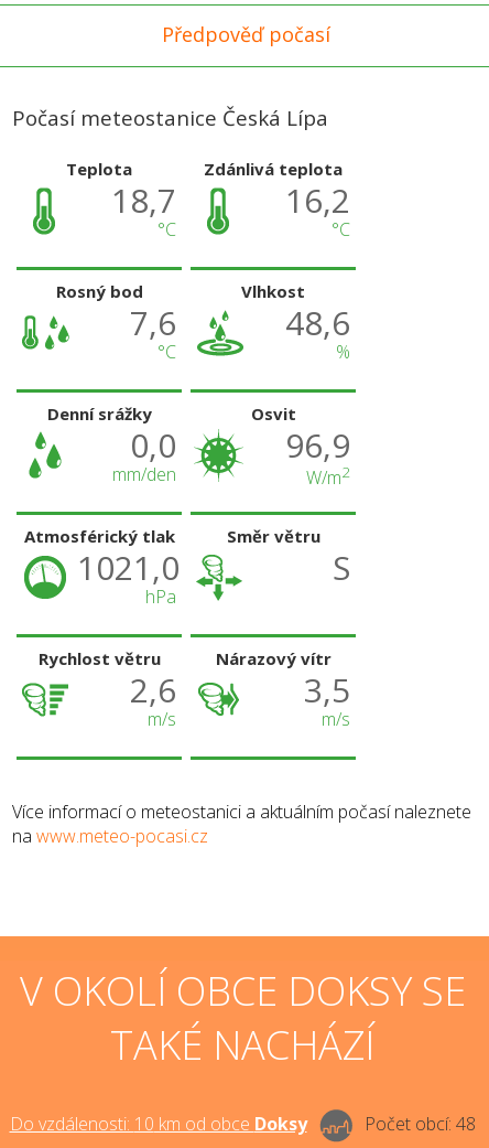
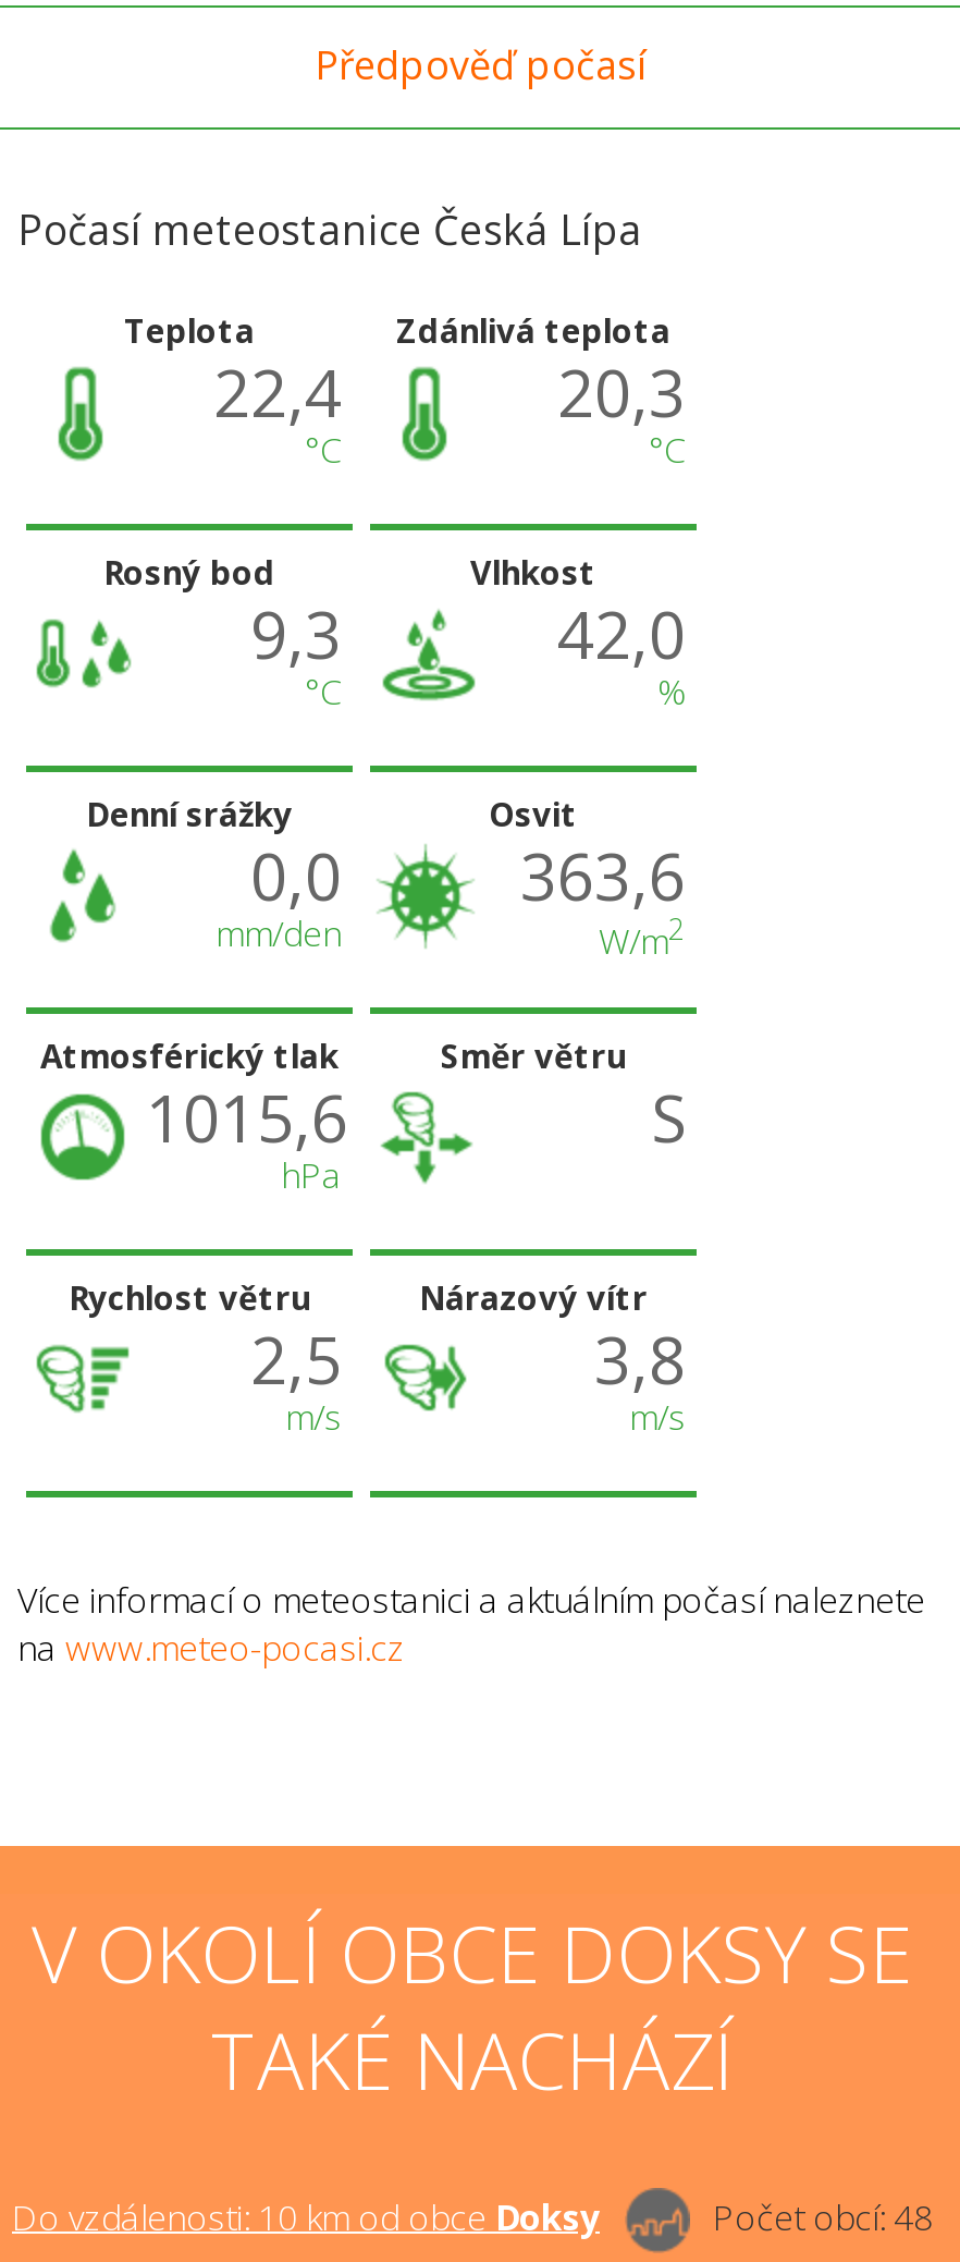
- 18,7
+ 22,4

- 16,2
+ 20,3

- 7,6
+ 9,3

- 48,6
+ 42,0

- 96,9
+ 363,6

- 1021,0
+ 1015,6

- 2,6
+ 2,5

- 3,5
+ 3,8
